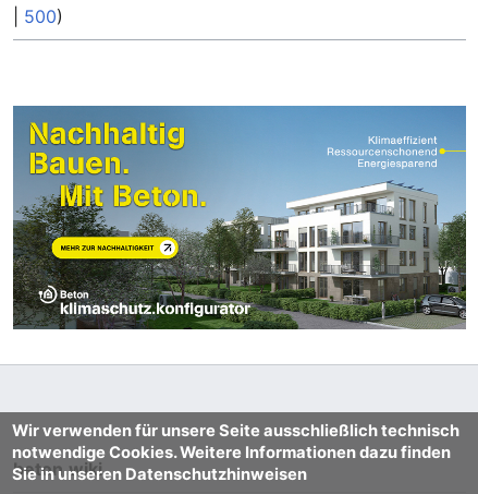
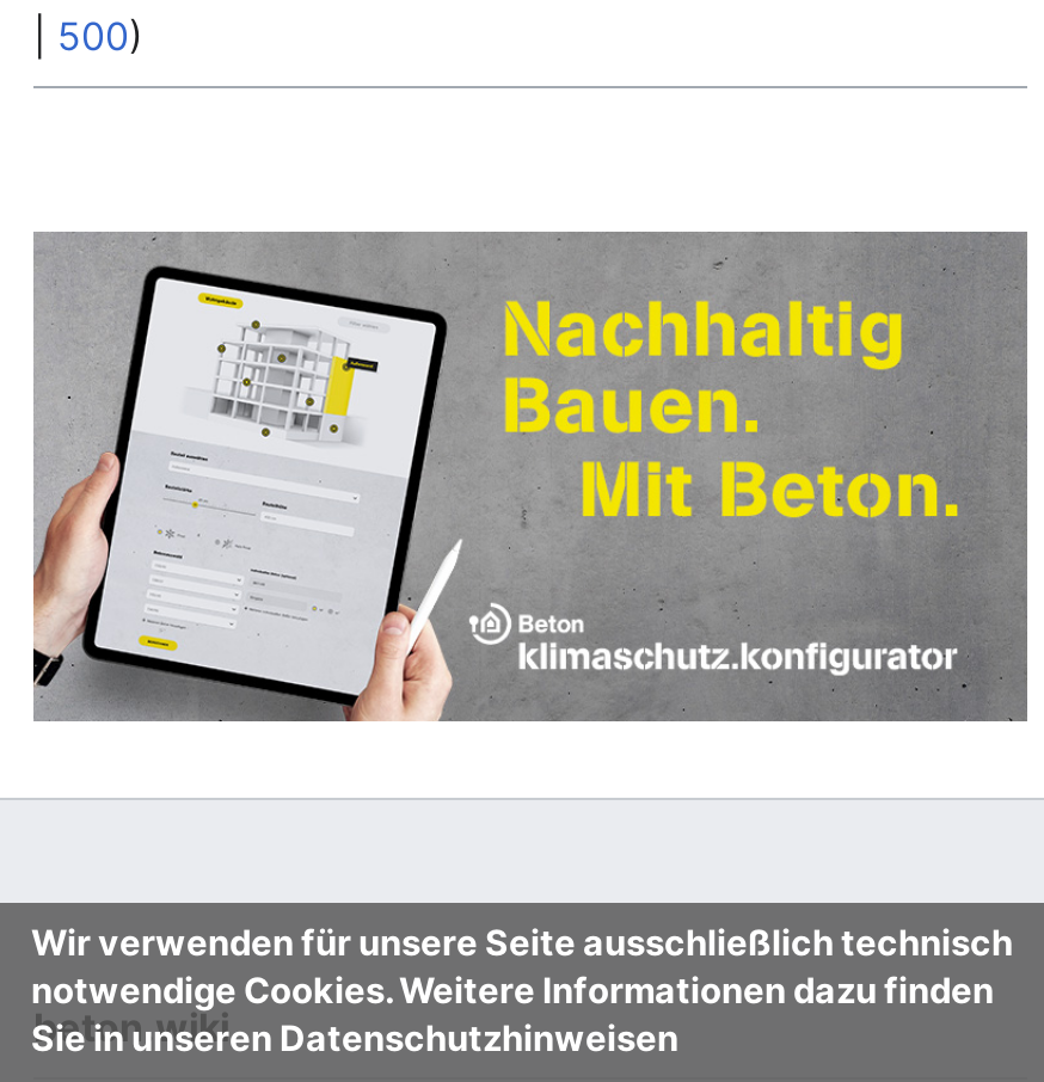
- [image]
+ [image]
